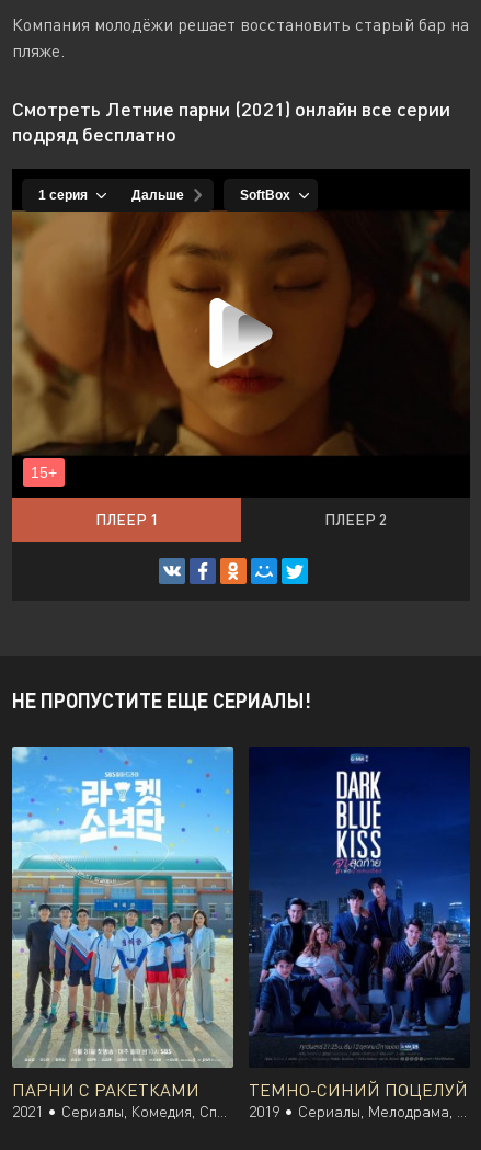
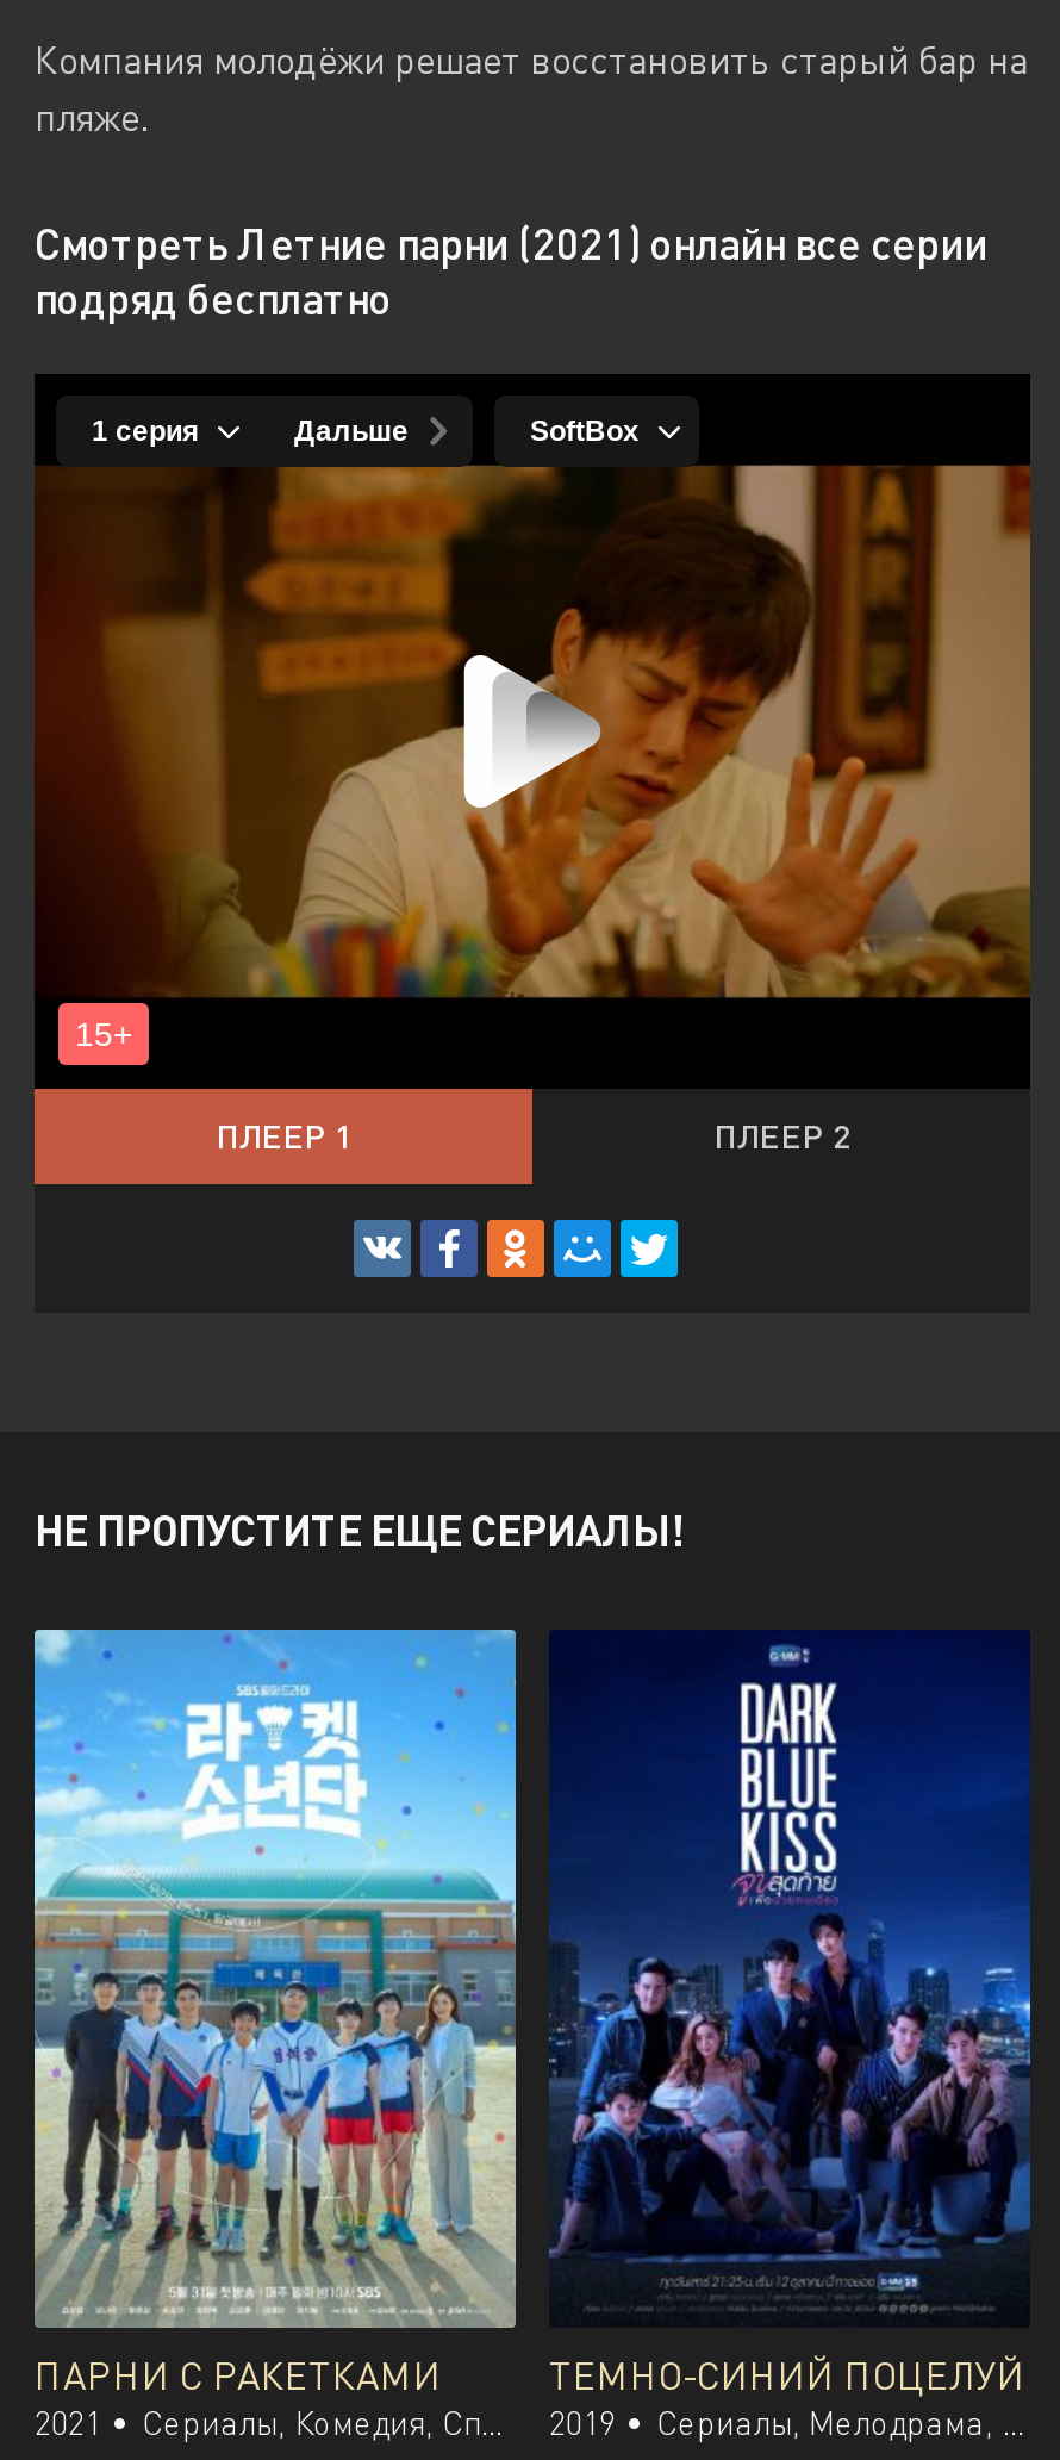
- [image]
+ [image]
